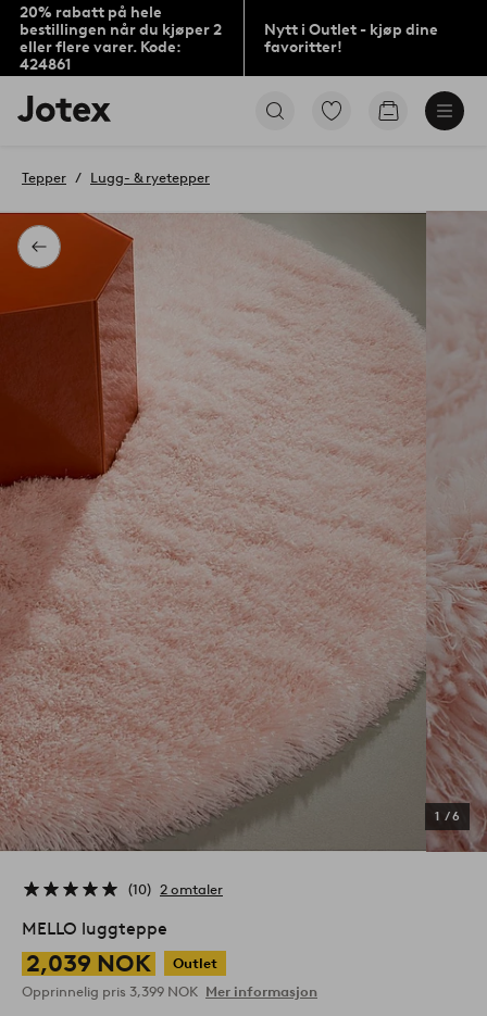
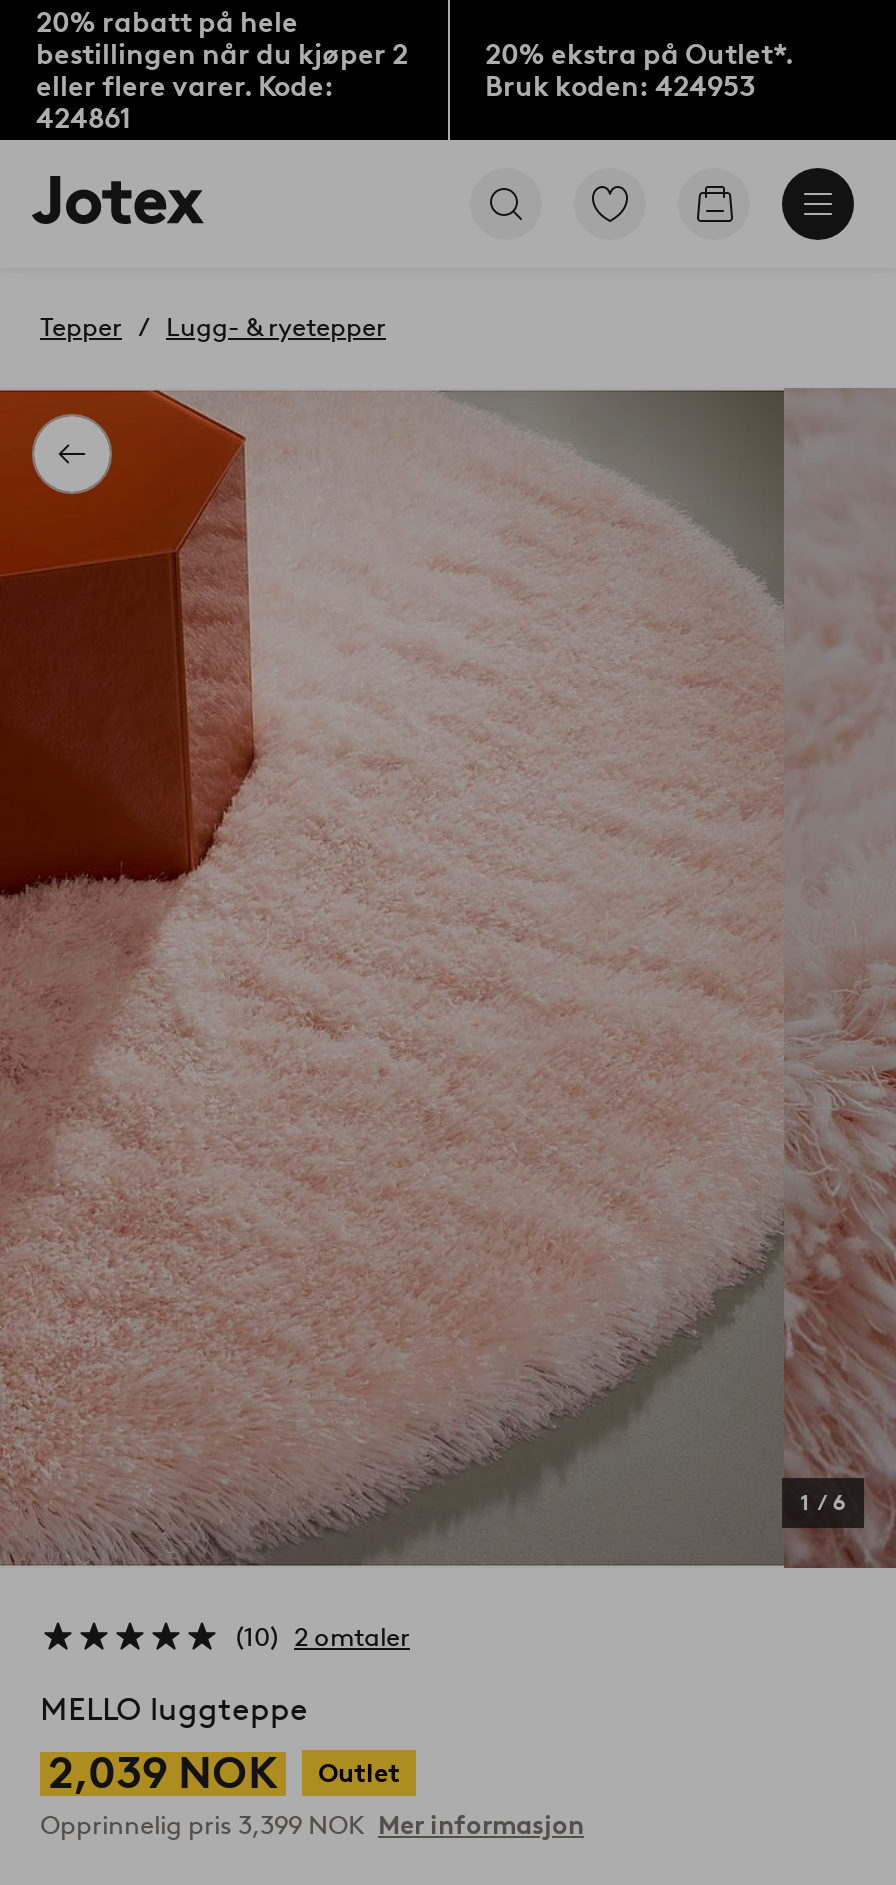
- Nytt i Outlet - kjøp dine
- favoritter!
+ 20% ekstra på Outlet*.
+ Bruk koden: 424953
